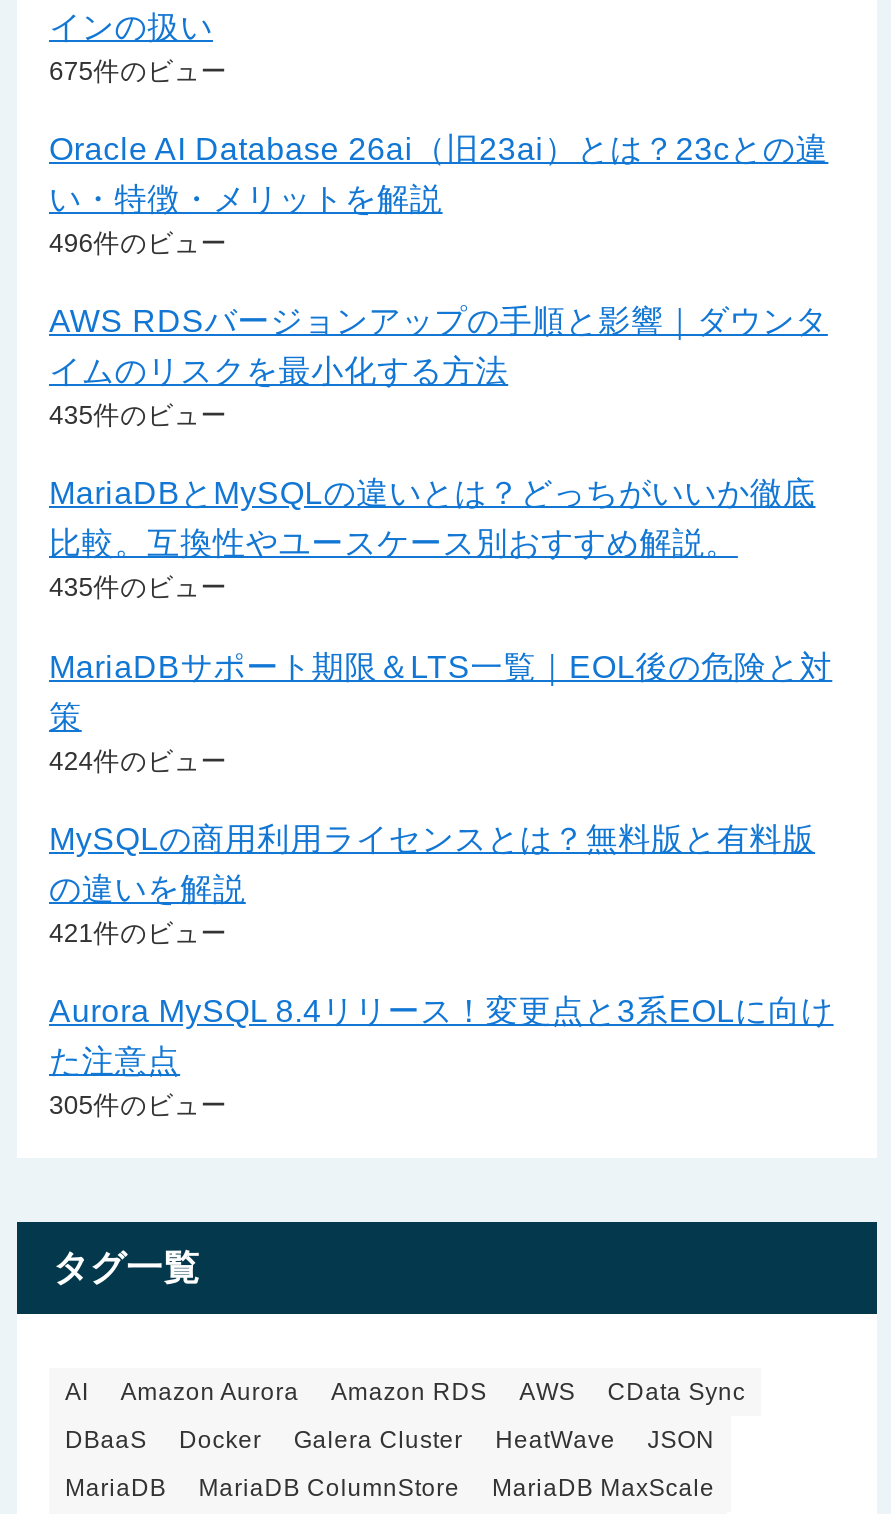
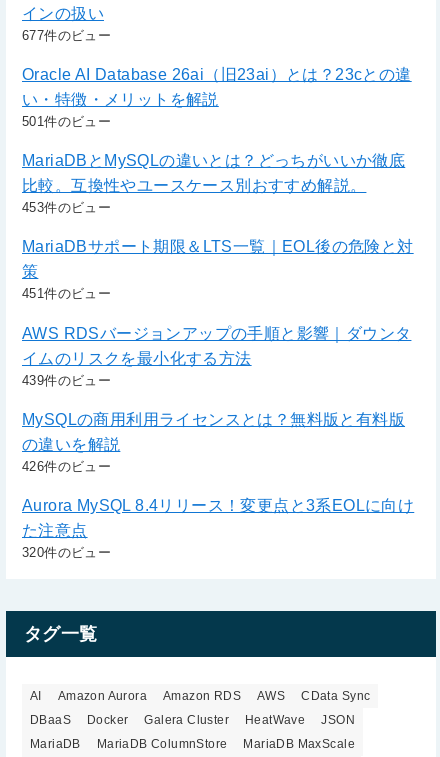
- 675件のビュー
+ 677件のビュー

- 496件のビュー
- 435件のビュー
+ 501件のビュー

moved down: AWS RDSバージョンアップの手順と影響｜ダウンタ | イムのリスクを最小化する方法

moved up: MariaDBとMySQLの違いとは？どっちがいいか徹底 | 比較。互換性やユースケース別おすすめ解説。

- 435件のビュー
+ 453件のビュー

moved up: MariaDBサポート期限＆LTS一覧｜EOL後の危険と対 | 策

- 424件のビュー
+ 451件のビュー
+ 439件のビュー

- 421件のビュー
+ 426件のビュー

- 305件のビュー
+ 320件のビュー
